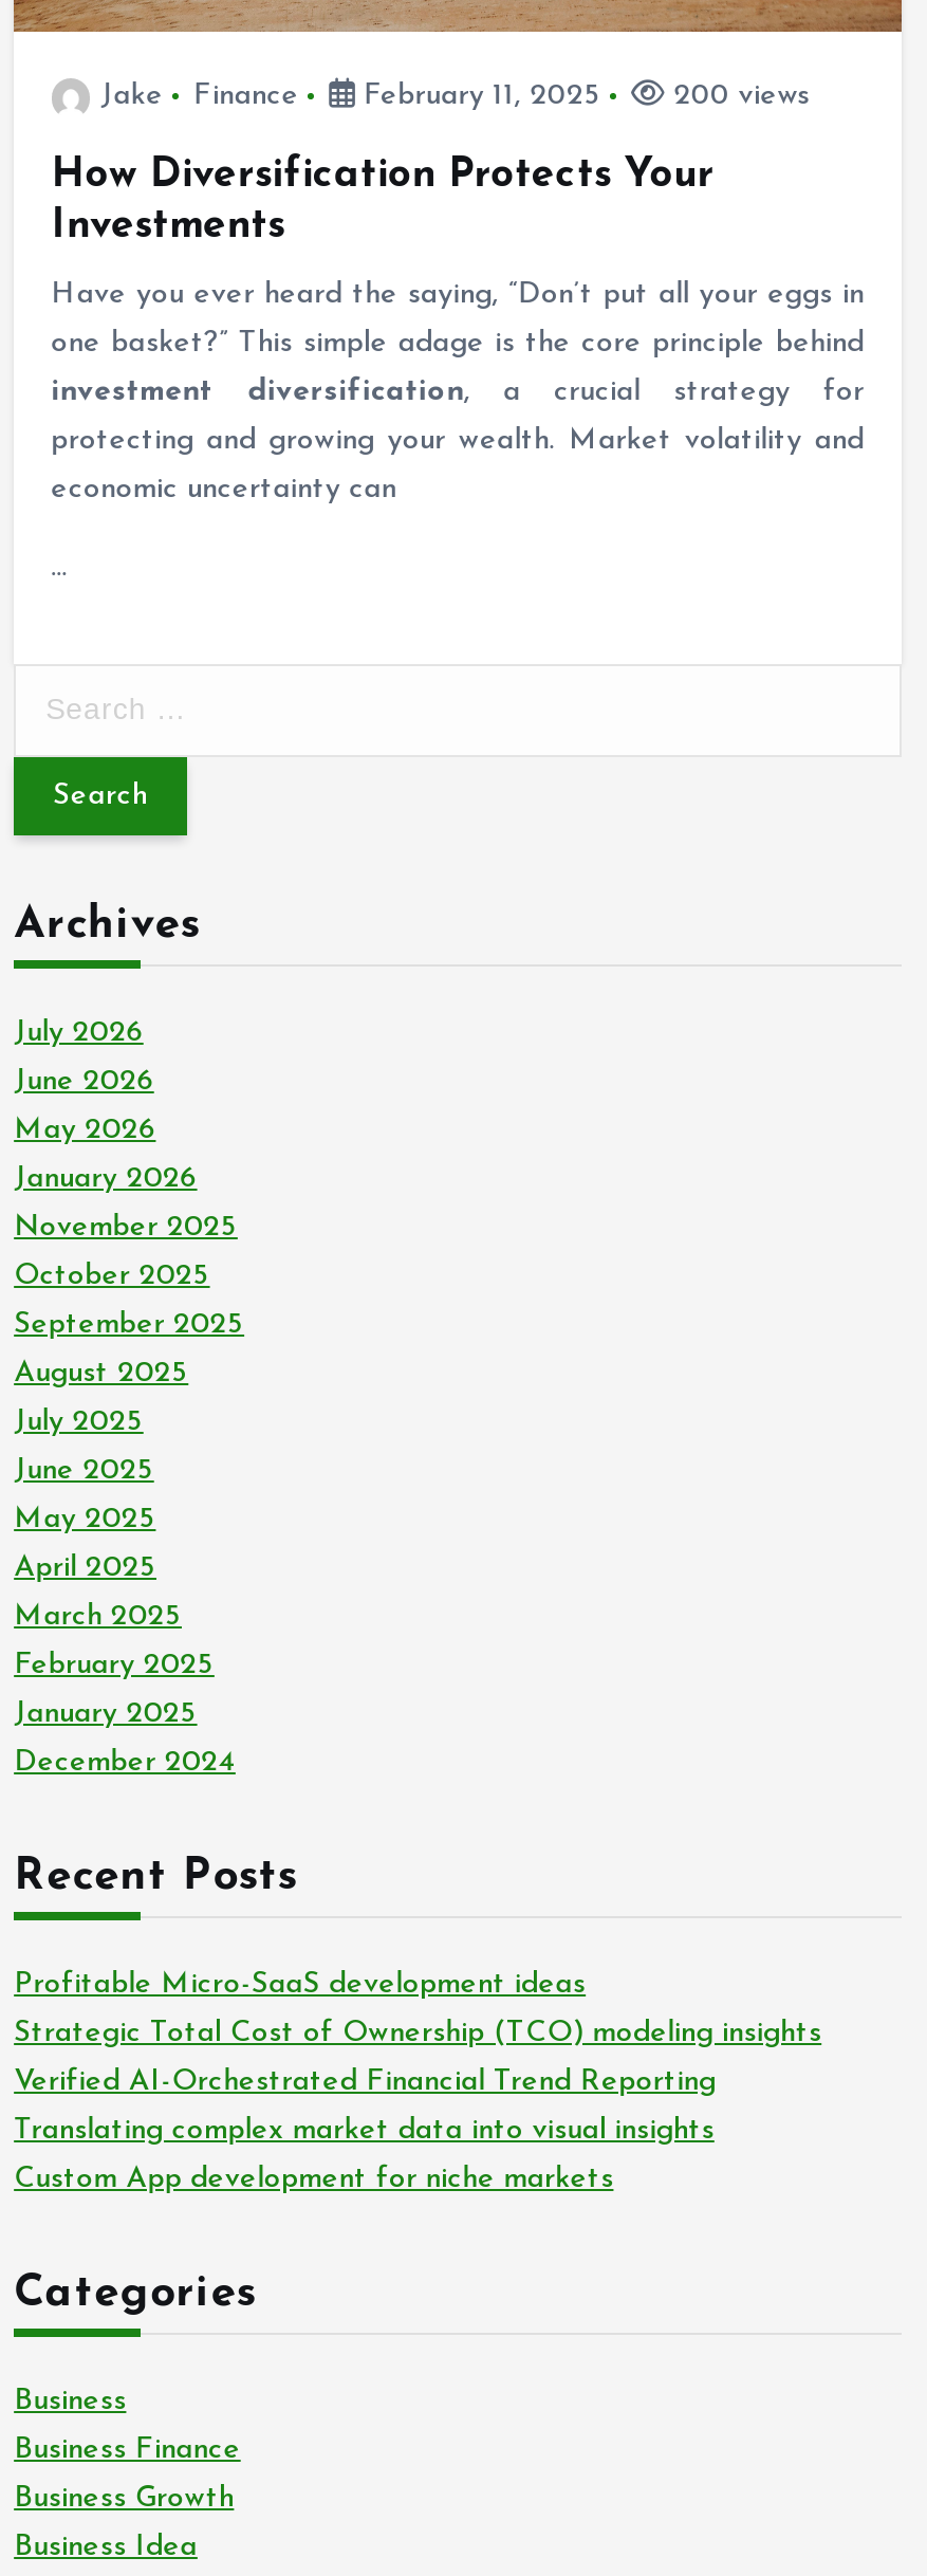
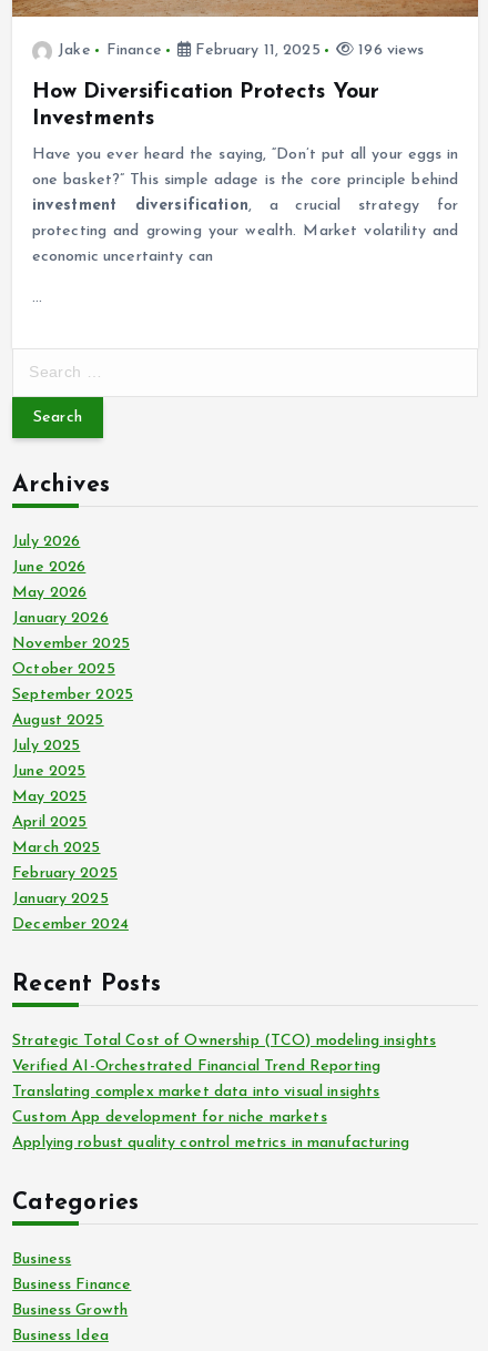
- 200 views
+ 196 views

- Profitable Micro-SaaS development ideas

moved up: Strategic Total Cost of Ownership (TCO) modeling insights | Verified AI-Orchestrated Financial Trend Reporting | Translating complex market data into visual insights | Custom App development for niche markets

+ Applying robust quality control metrics in manufacturing
